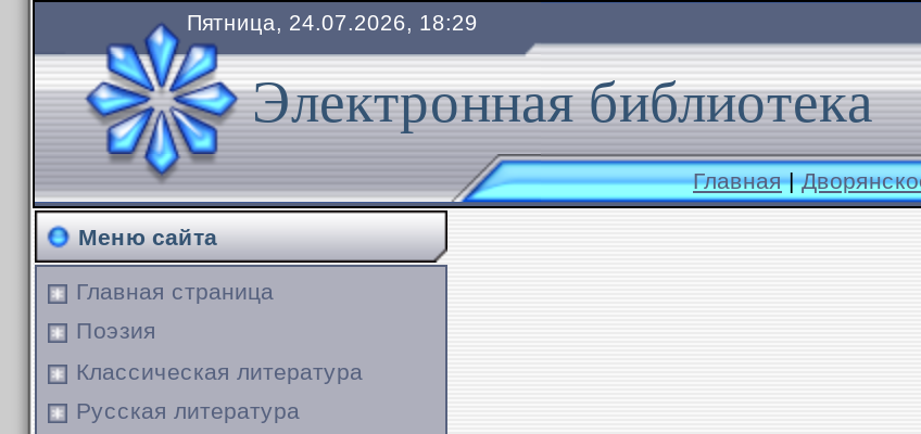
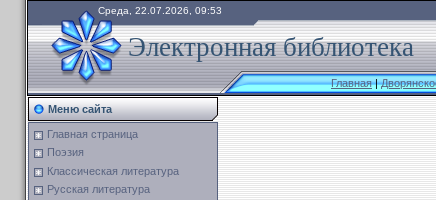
- Пятница, 24.07.2026, 18:29
+ Среда, 22.07.2026, 09:53
